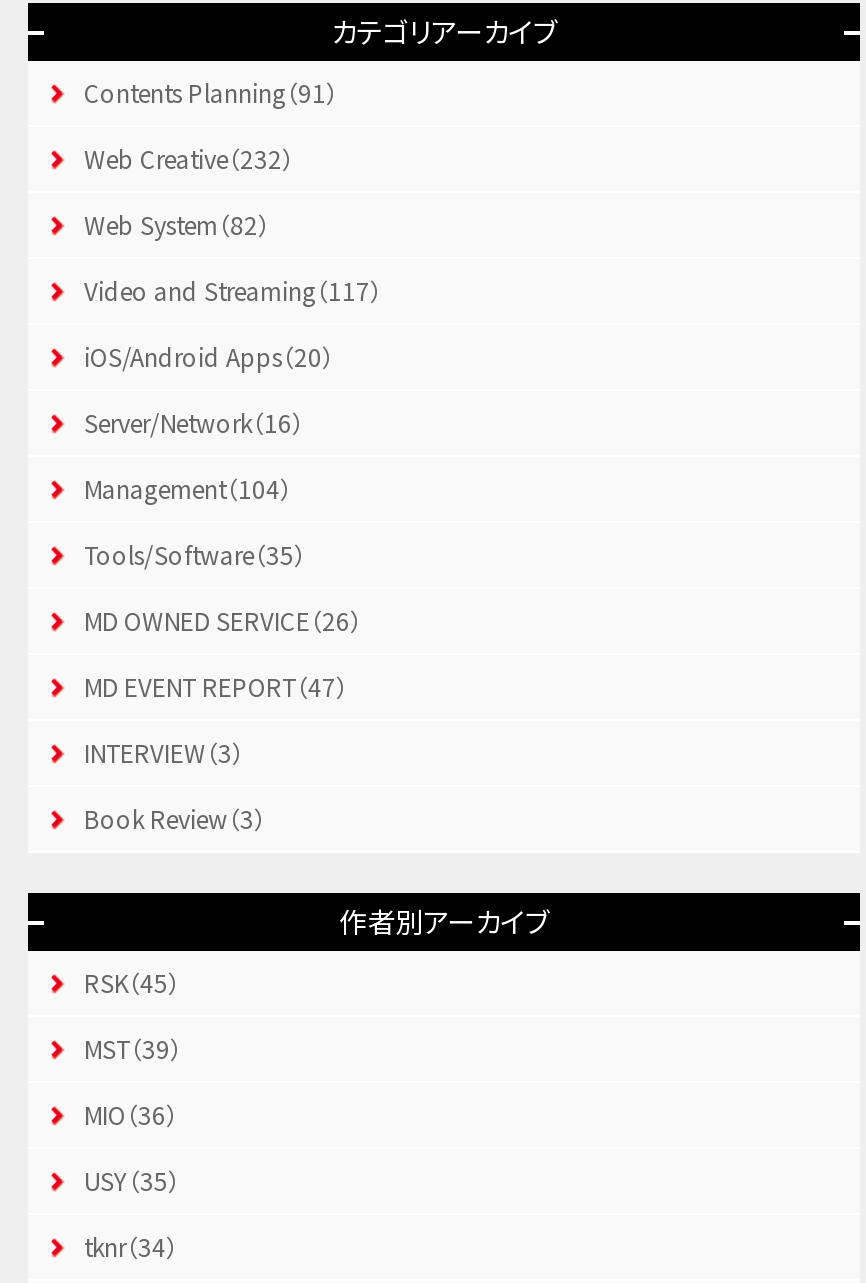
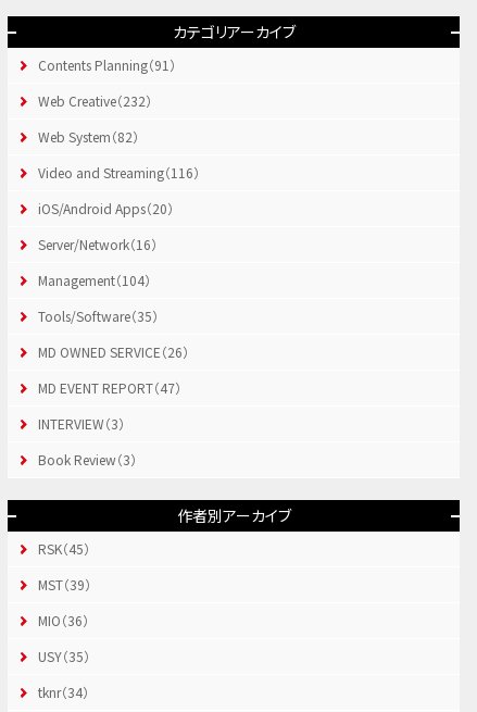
- Video and Streaming（117）
+ Video and Streaming（116）
